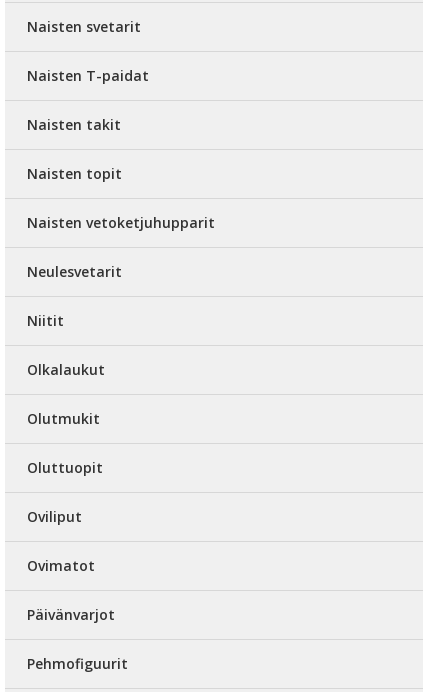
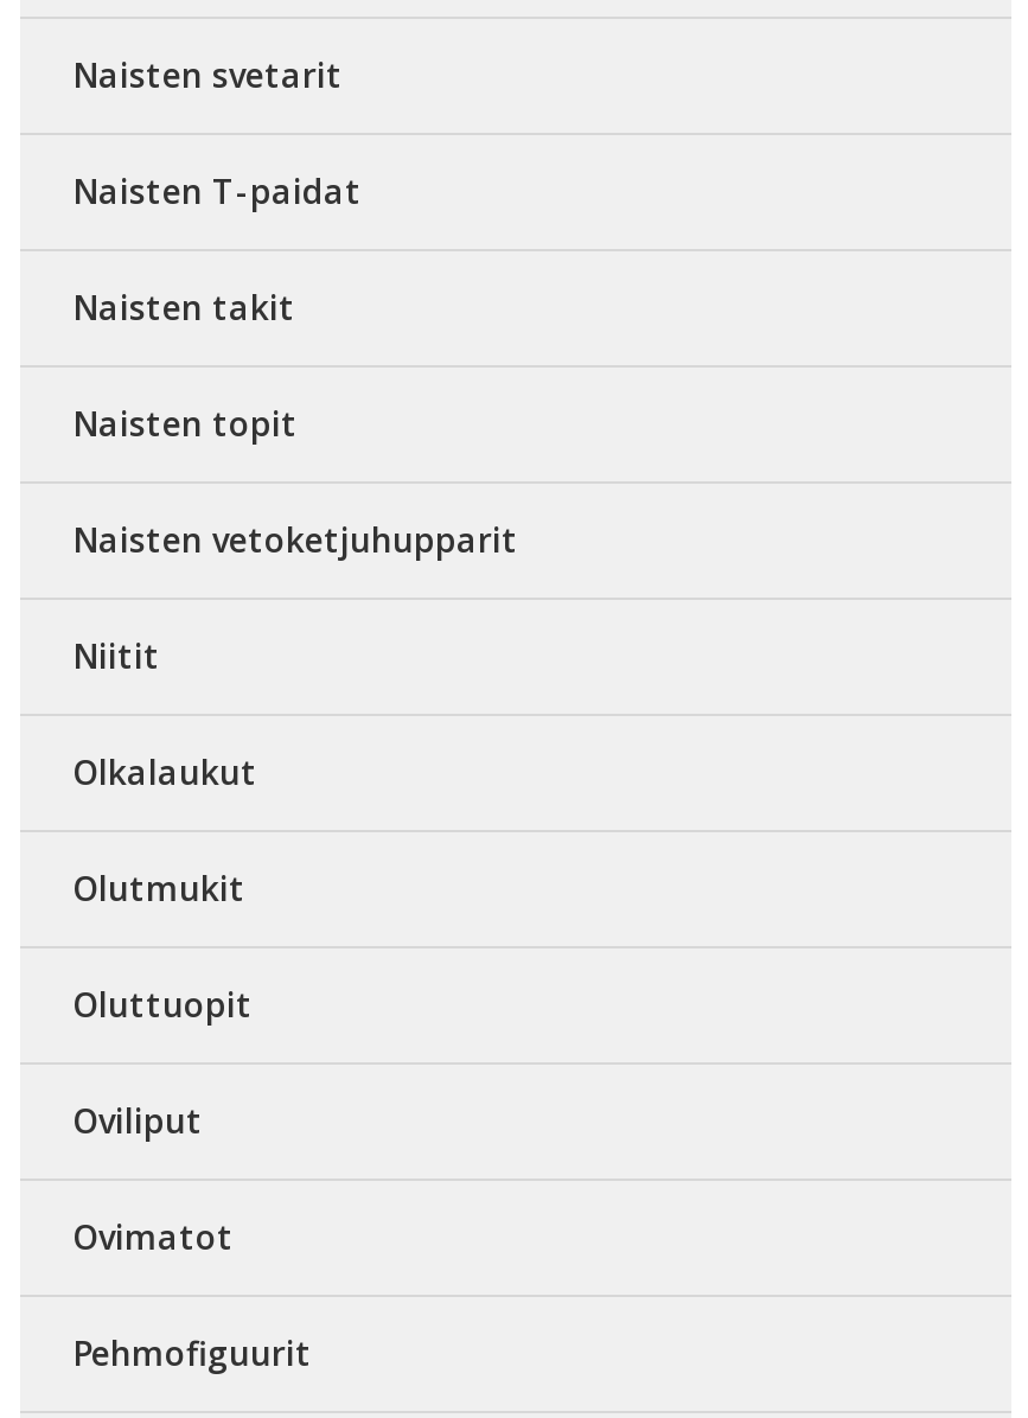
- Neulesvetarit

- Päivänvarjot
